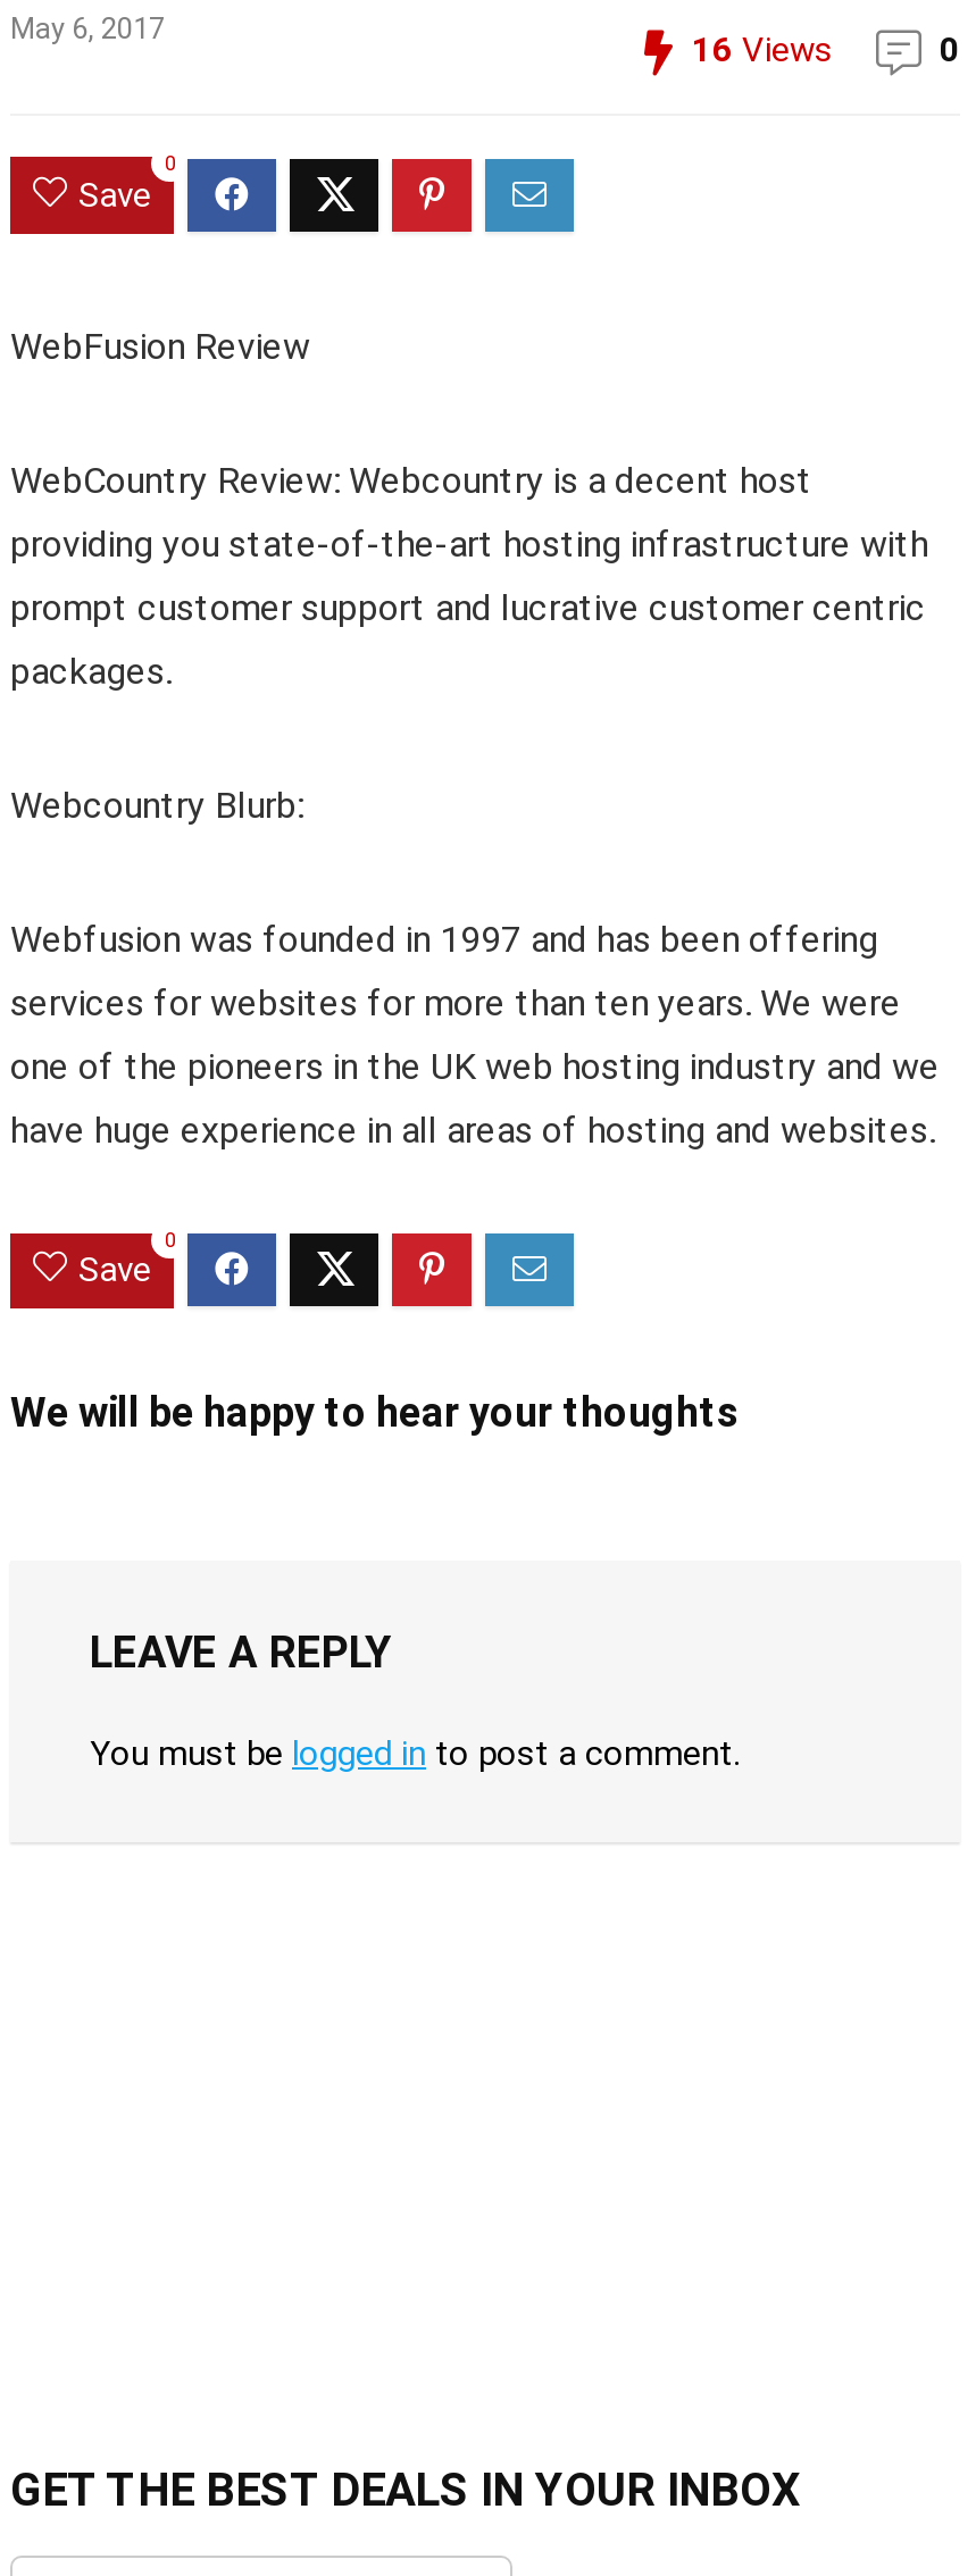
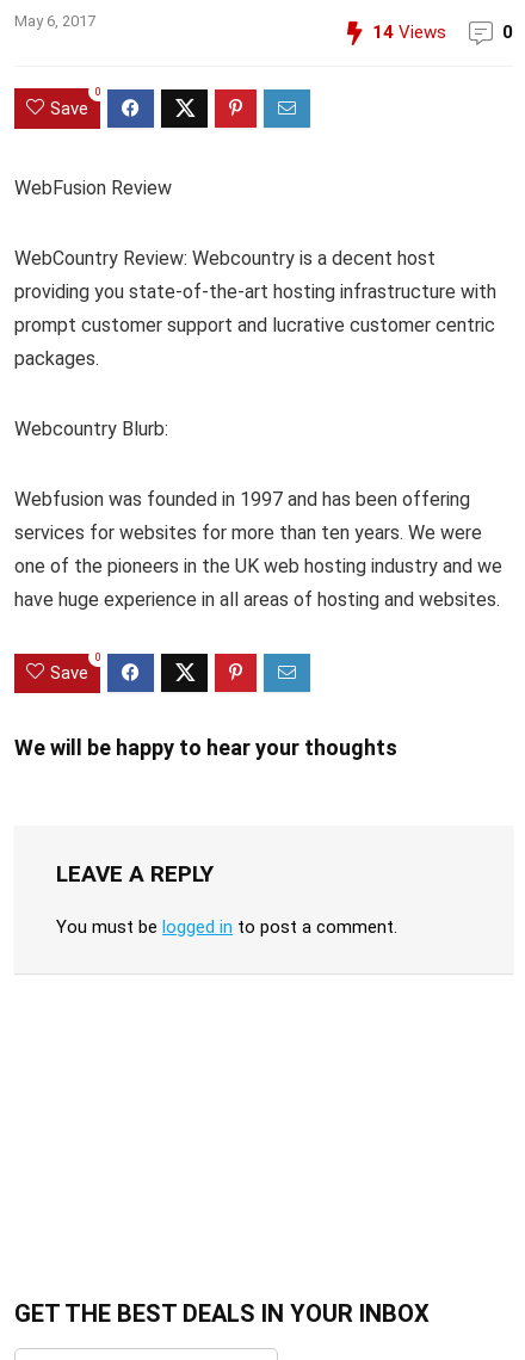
- 16 Views
+ 14 Views
